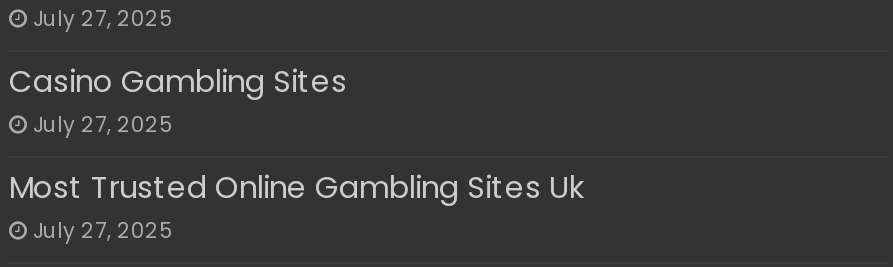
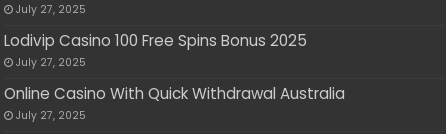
- Casino Gambling Sites
+ Lodivip Casino 100 Free Spins Bonus 2025

- Most Trusted Online Gambling Sites Uk
+ Online Casino With Quick Withdrawal Australia
